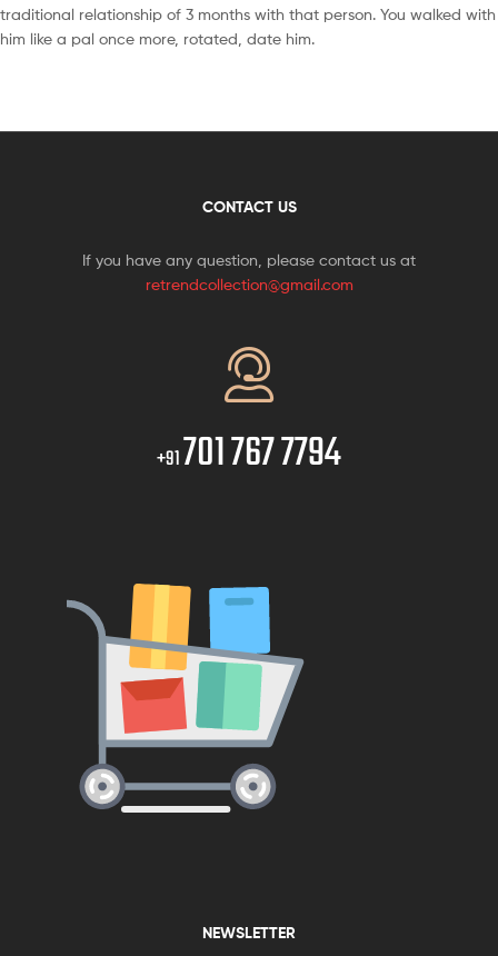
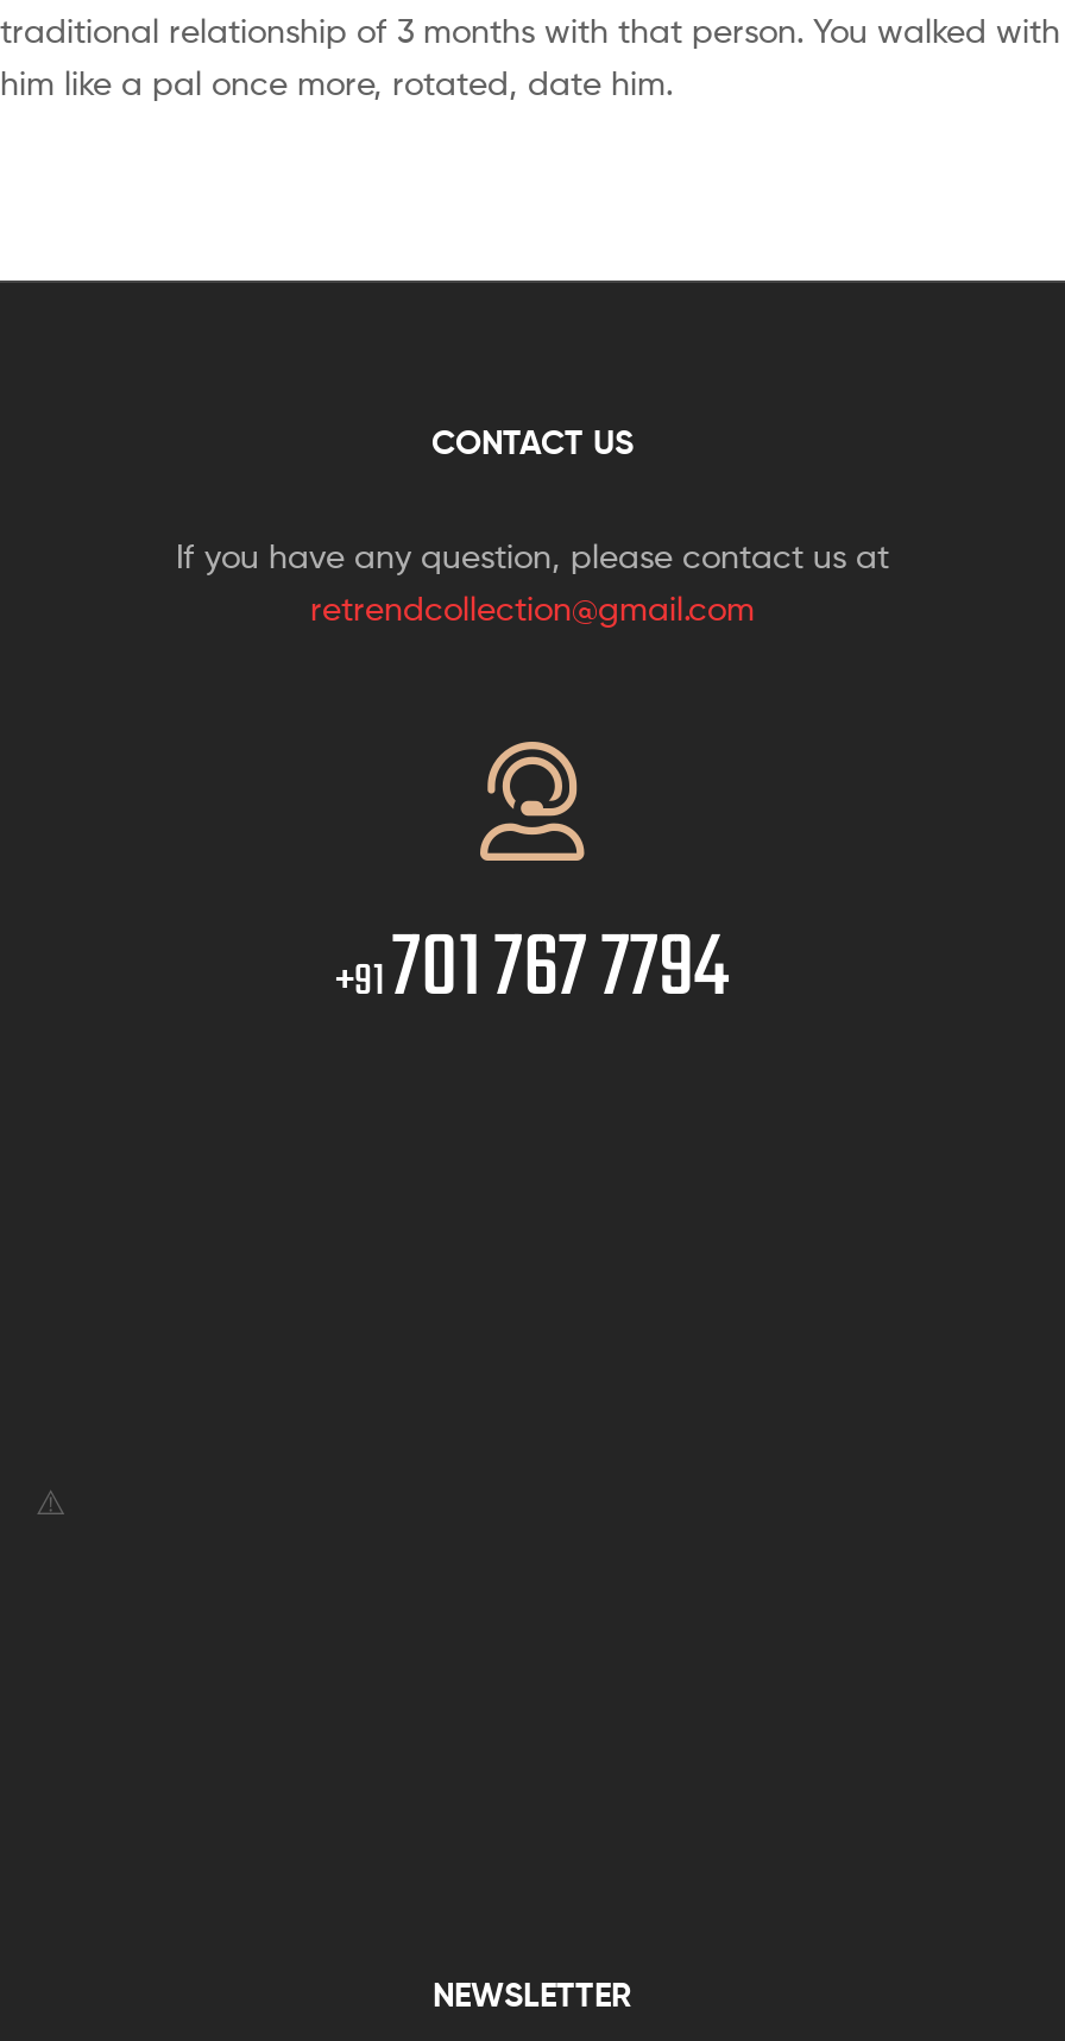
- [image]
